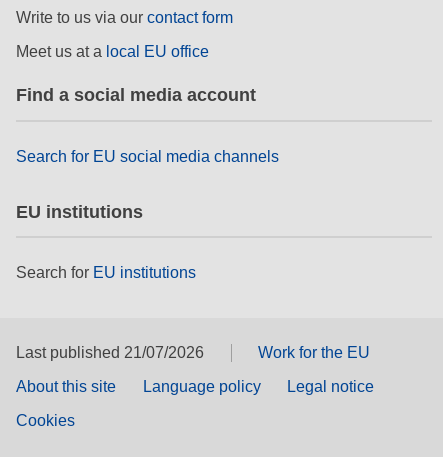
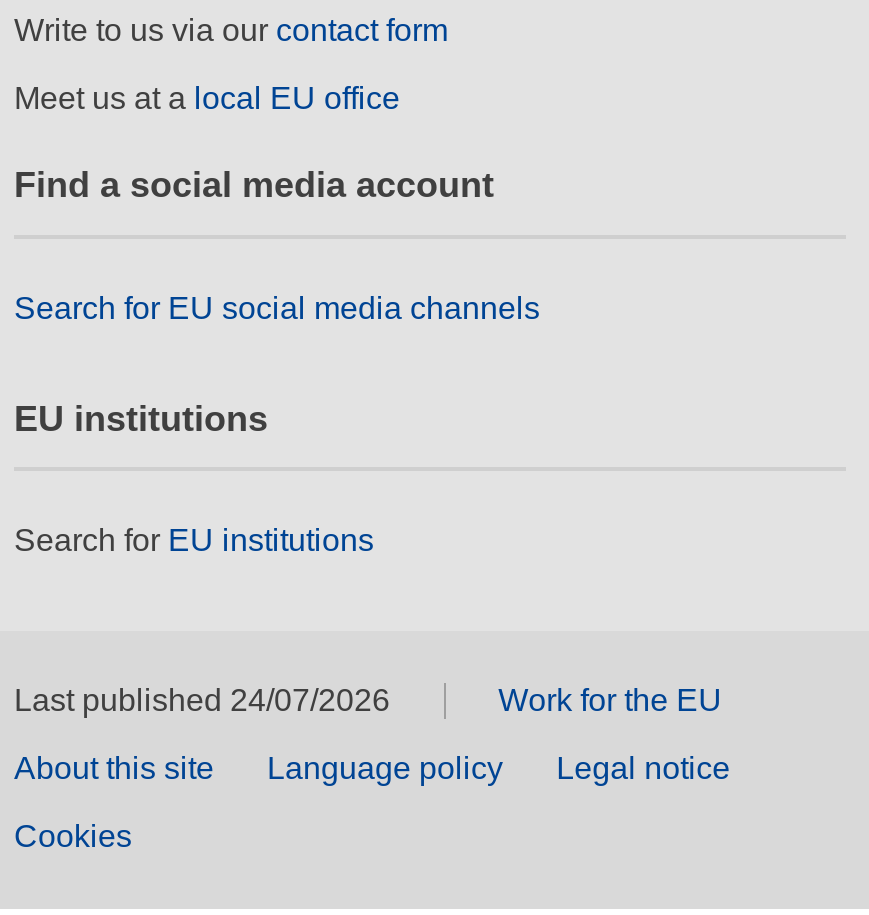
- Last published 21/07/2026
+ Last published 24/07/2026
